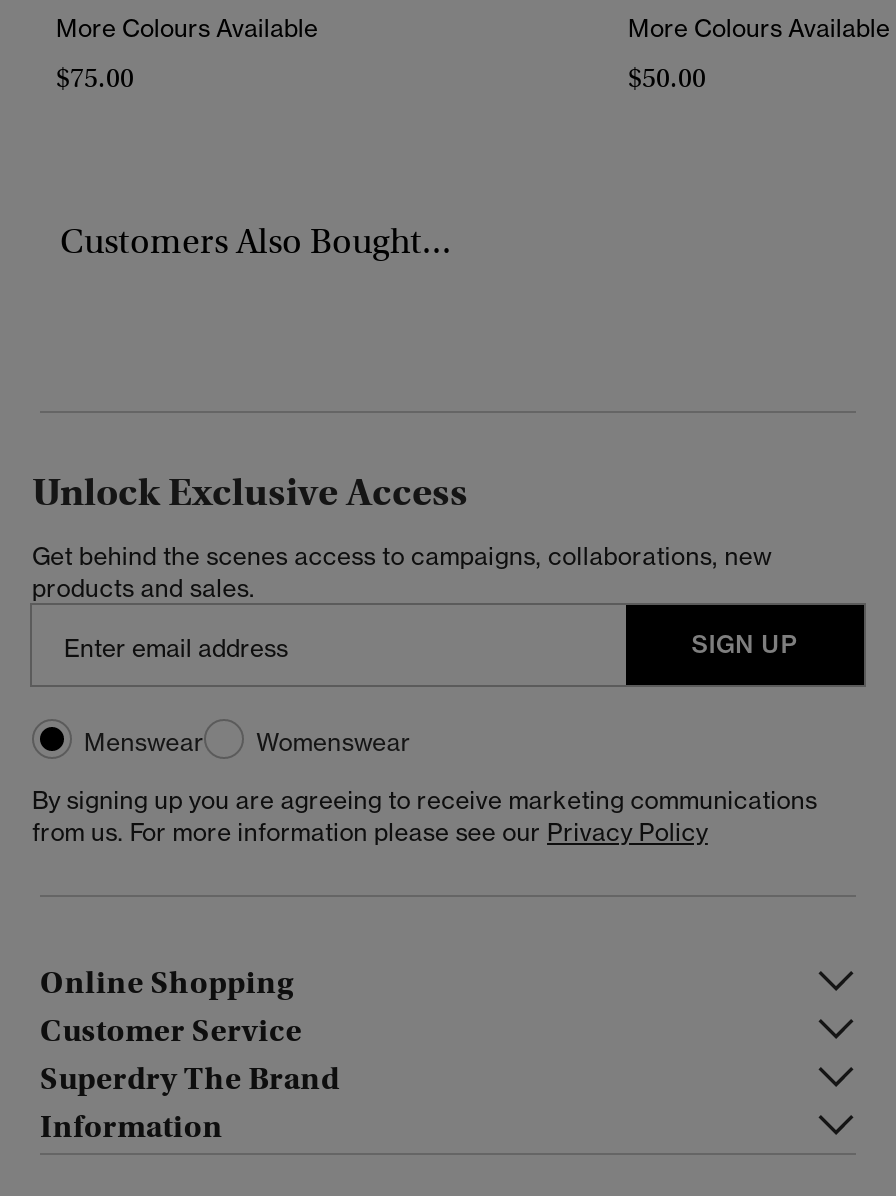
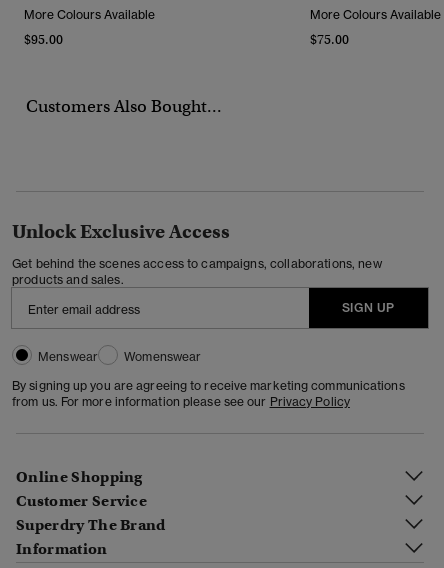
- $75.00
+ $95.00

- $50.00
+ $75.00
